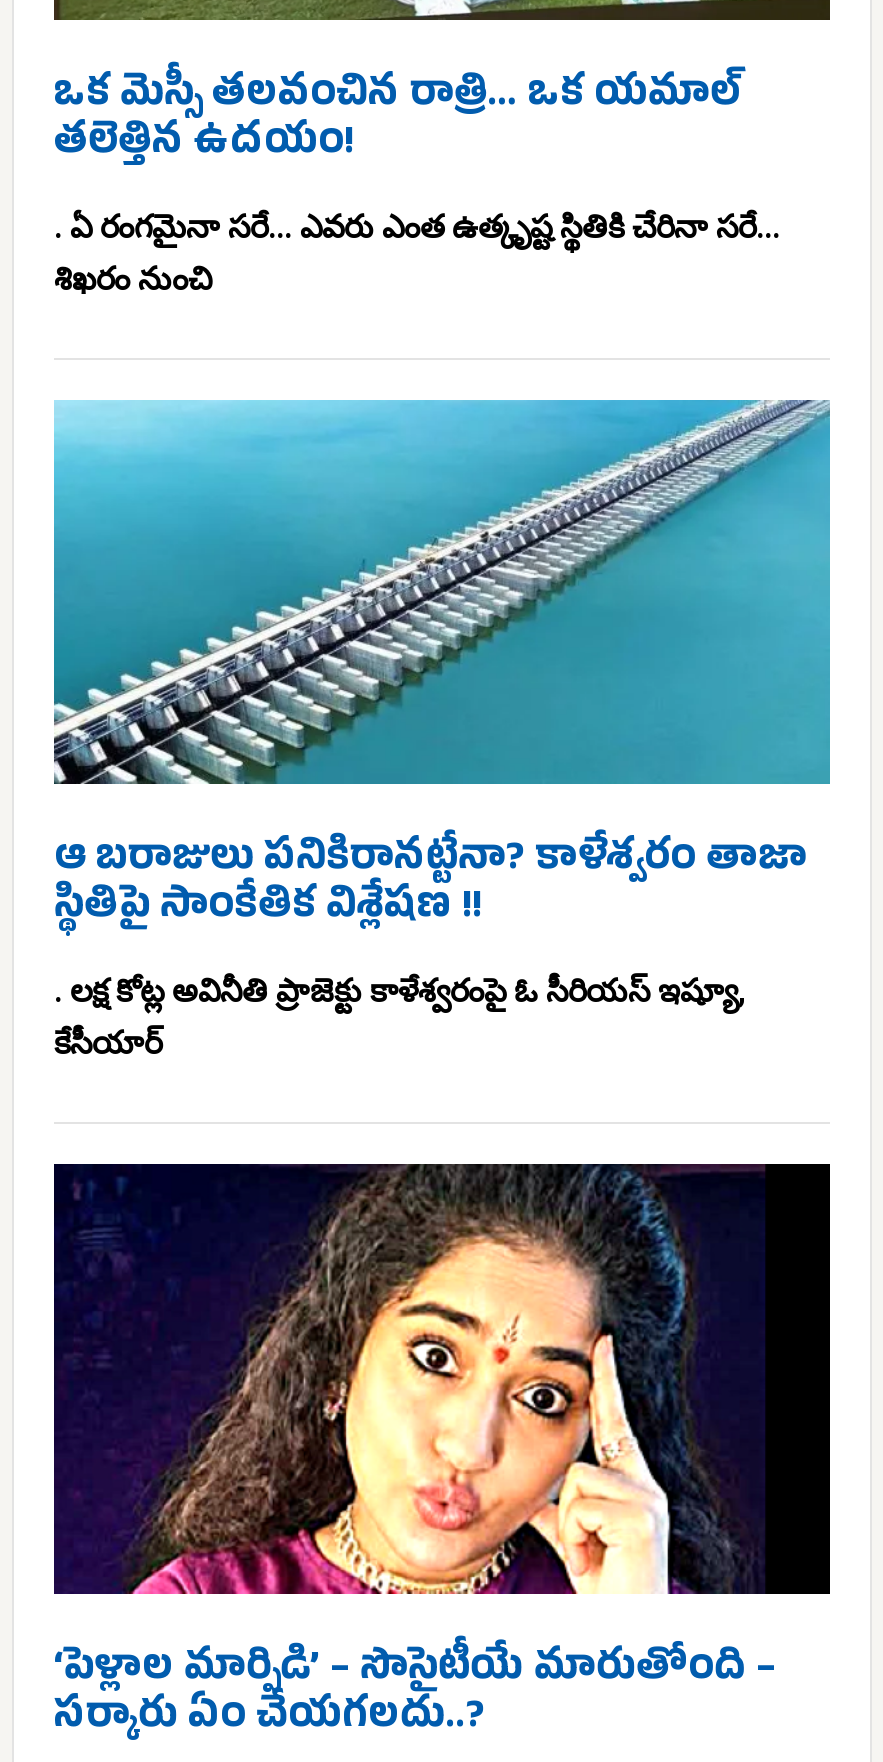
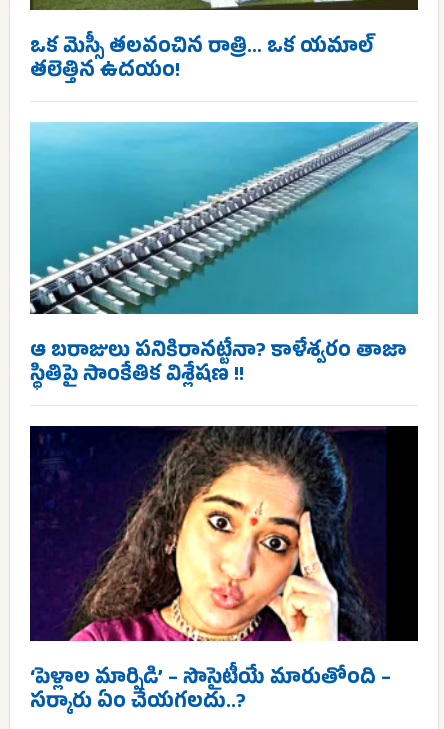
- . ఏ రంగమైనా సరే... ఎవరు ఎంత ఉత్క‌ృష్ట స్థితికి చేరినా సరే...
- శిఖరం నుంచి

- . లక్ష కోట్ల అవినీతి ప్రాజెక్టు కాళేశ్వరంపై ఓ సీరియస్ ఇష్యూ,
- కేసీయార్
